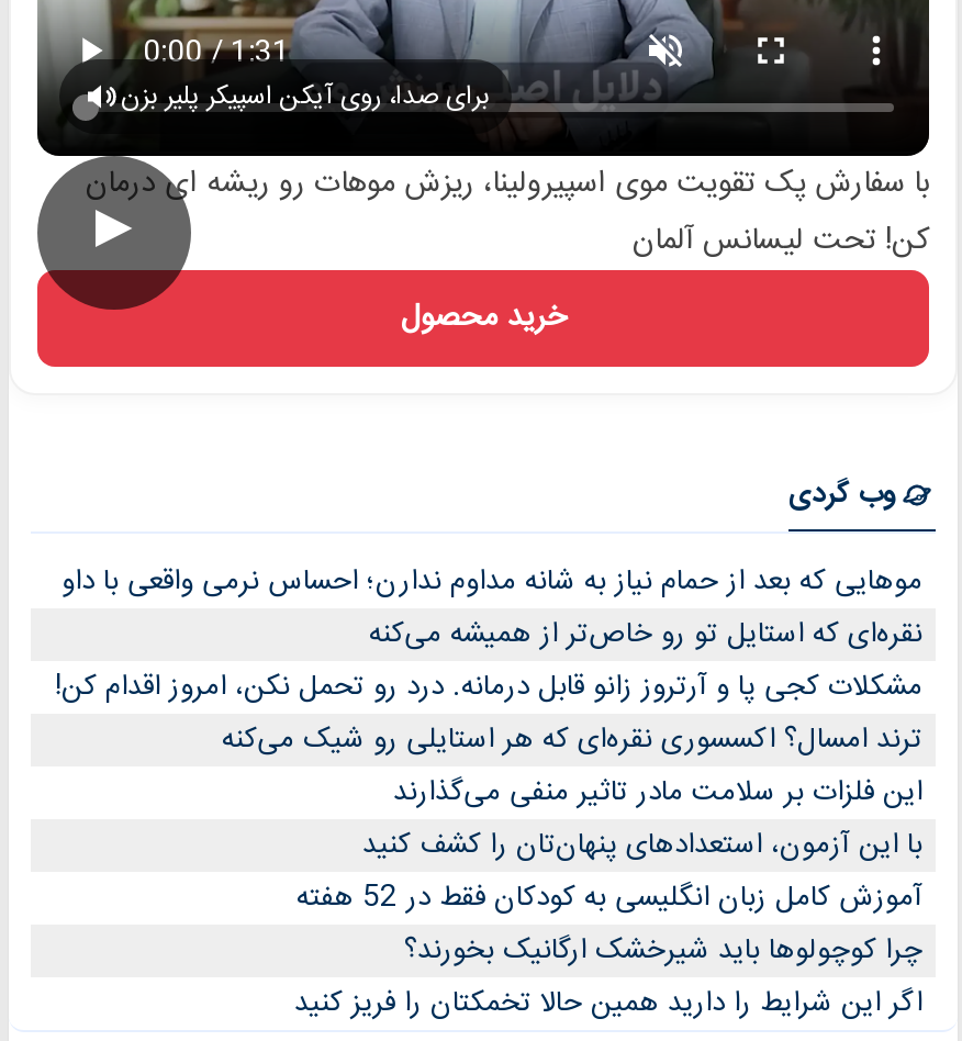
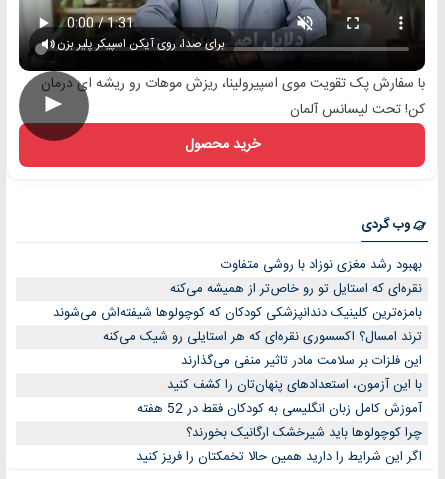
- موهایی که بعد از حمام نیاز به شانه مداوم ندارن؛ احساس نرمی واقعی با داو
+ بهبود رشد مغزی نوزاد با روشی متفاوت

- مشکلات کجی پا و آرتروز زانو قابل درمانه. درد رو تحمل نکن، امروز اقدام کن!
+ بامزه‌ترین کلینیک دندانپزشکی کودکان که کوچولوها شیفته‌اش می‌شوند
